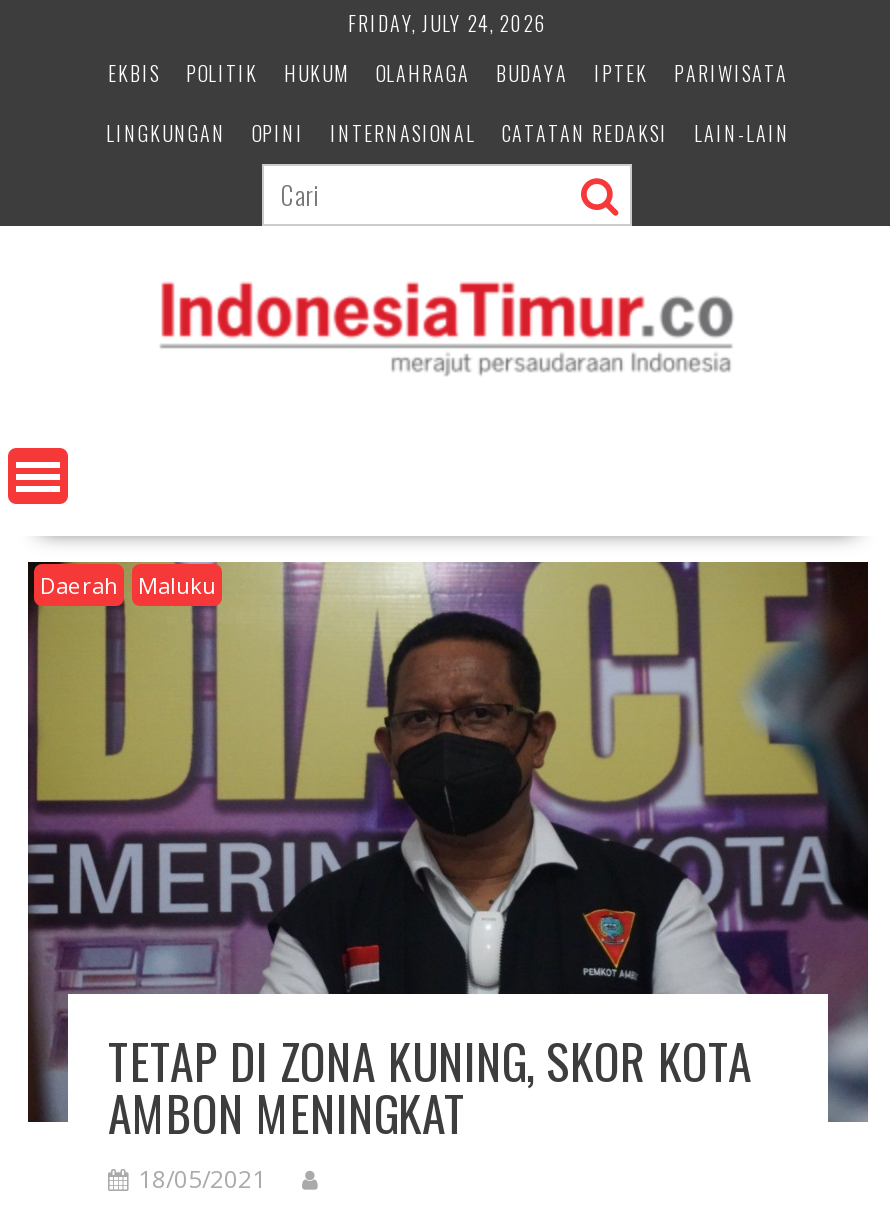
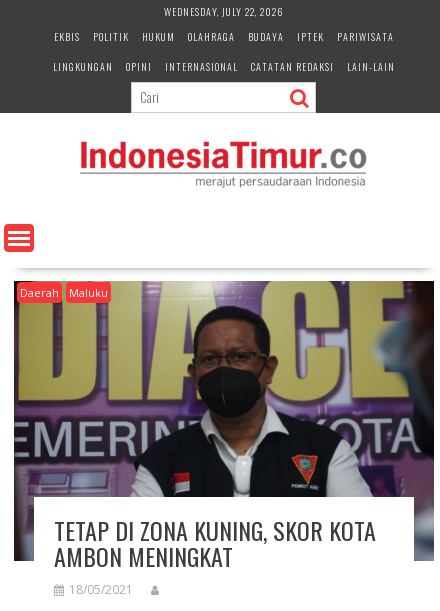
- FRIDAY, JULY 24, 2026
+ WEDNESDAY, JULY 22, 2026
